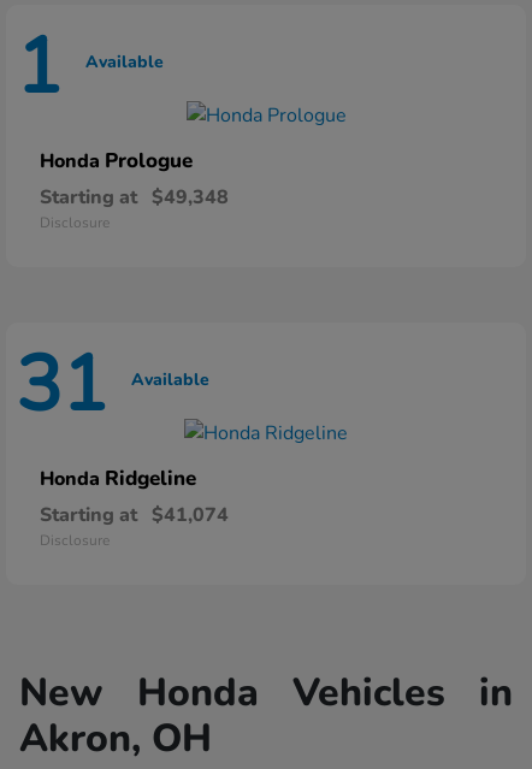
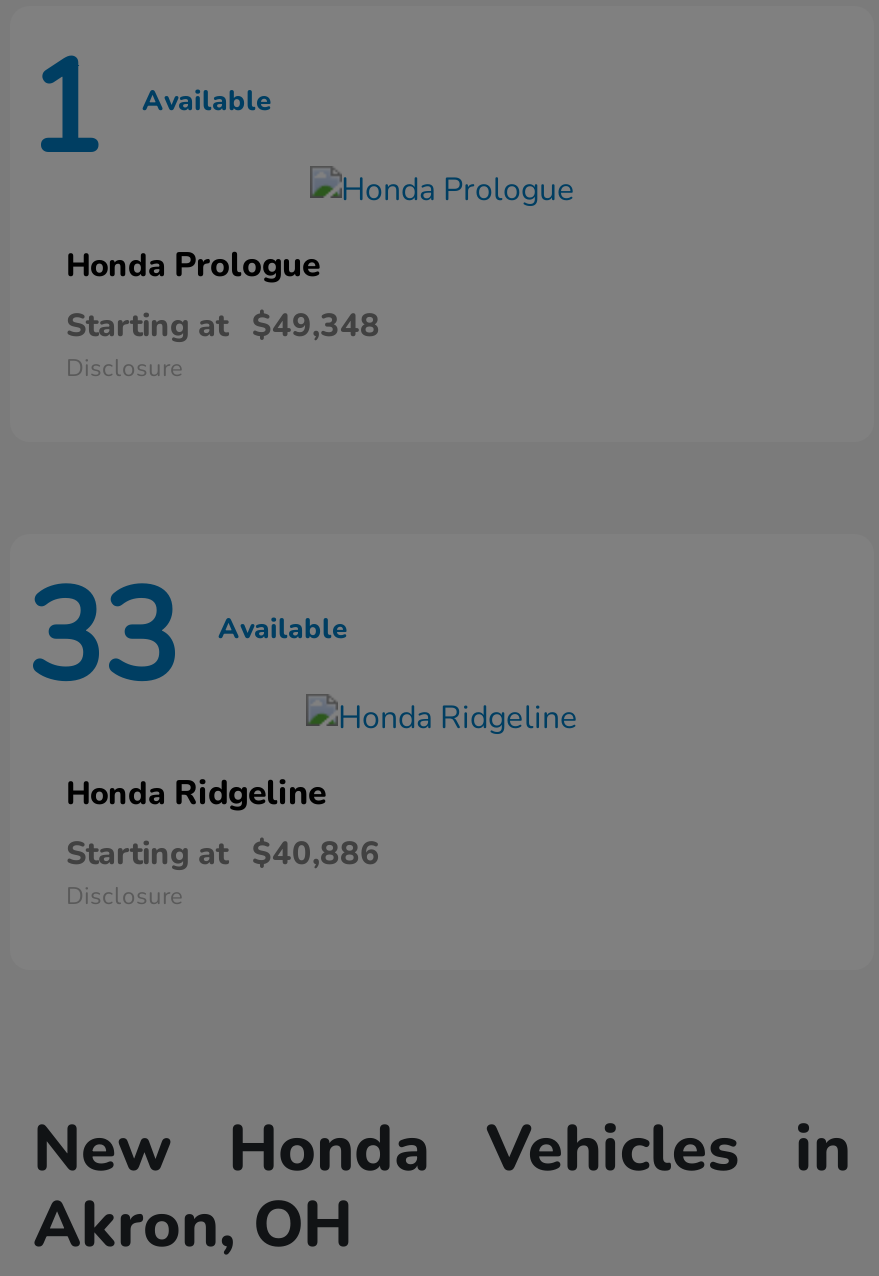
- 31 Available
+ 33 Available

- Starting at $41,074
+ Starting at $40,886
